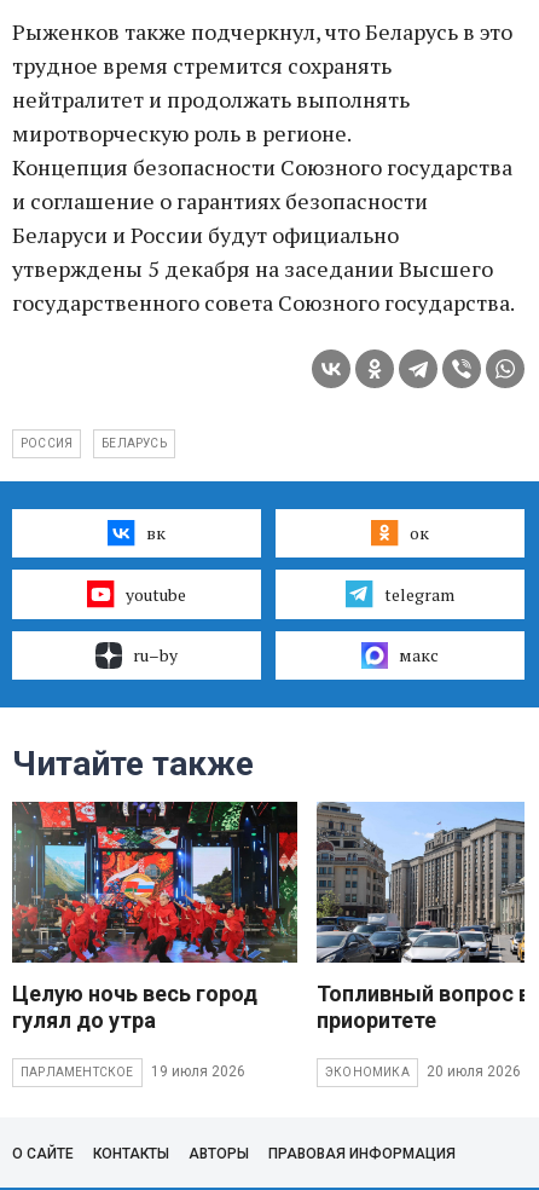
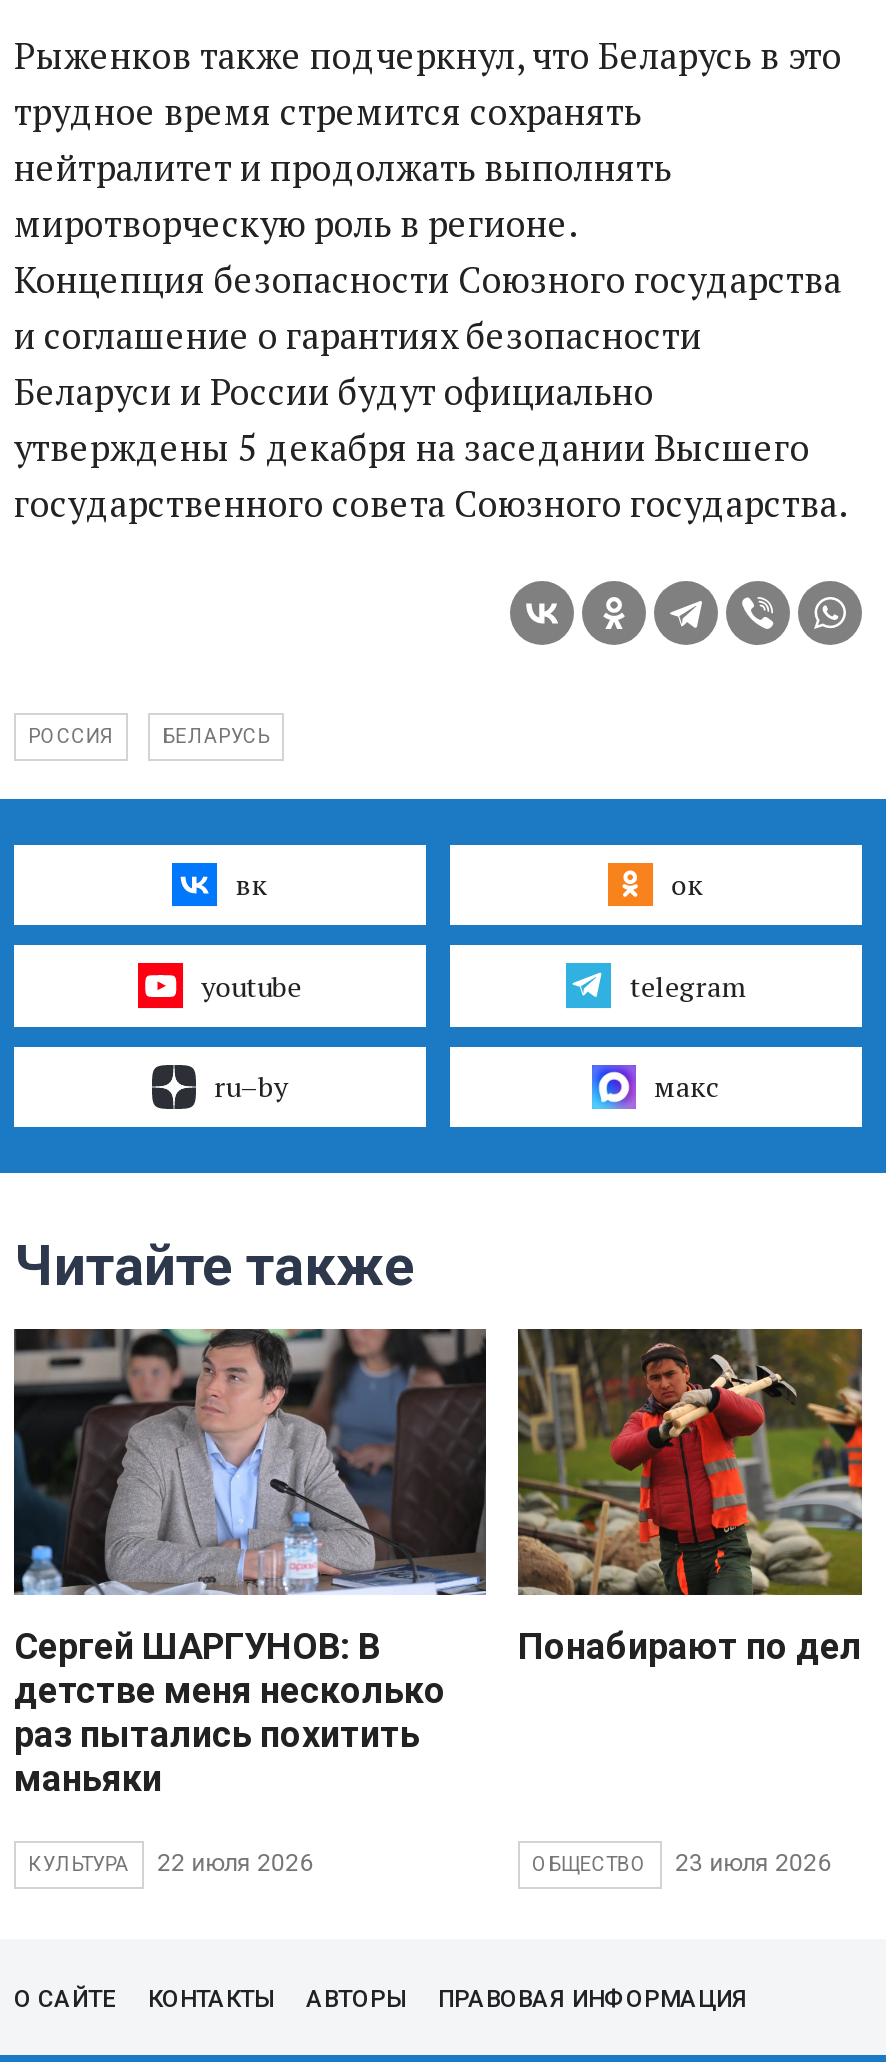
- [image]
- Целую ночь весь город
- гулял до утра
+ [image]
+ Сергей ШАРГУНОВ: В
+ детстве меня несколько
+ раз пытались похитить
+ маньяки

- [image]
+ [image]

- Топливный вопрос в
- приоритете
+ Понабирают по делу

- ПАРЛАМЕНТСКОЕ
- 19 июля 2026
+ КУЛЬТУРА
+ 22 июля 2026

- ЭКОНОМИКА
- 20 июля 2026
+ ОБЩЕСТВО
+ 23 июля 2026
